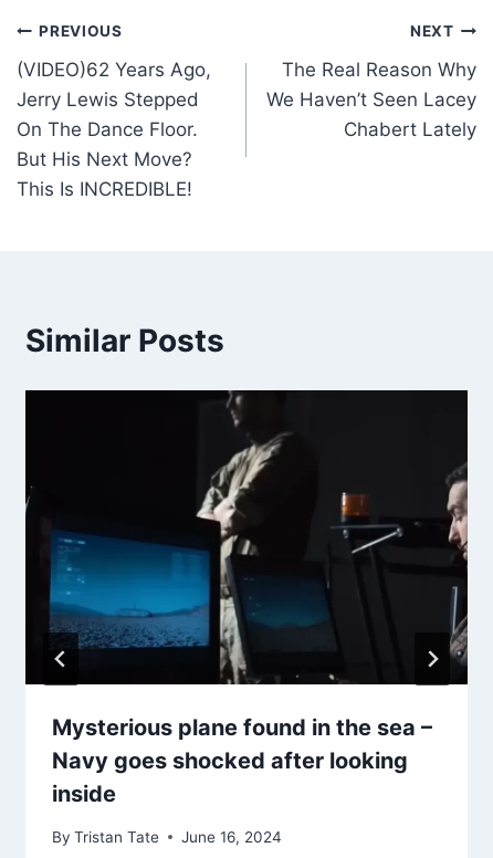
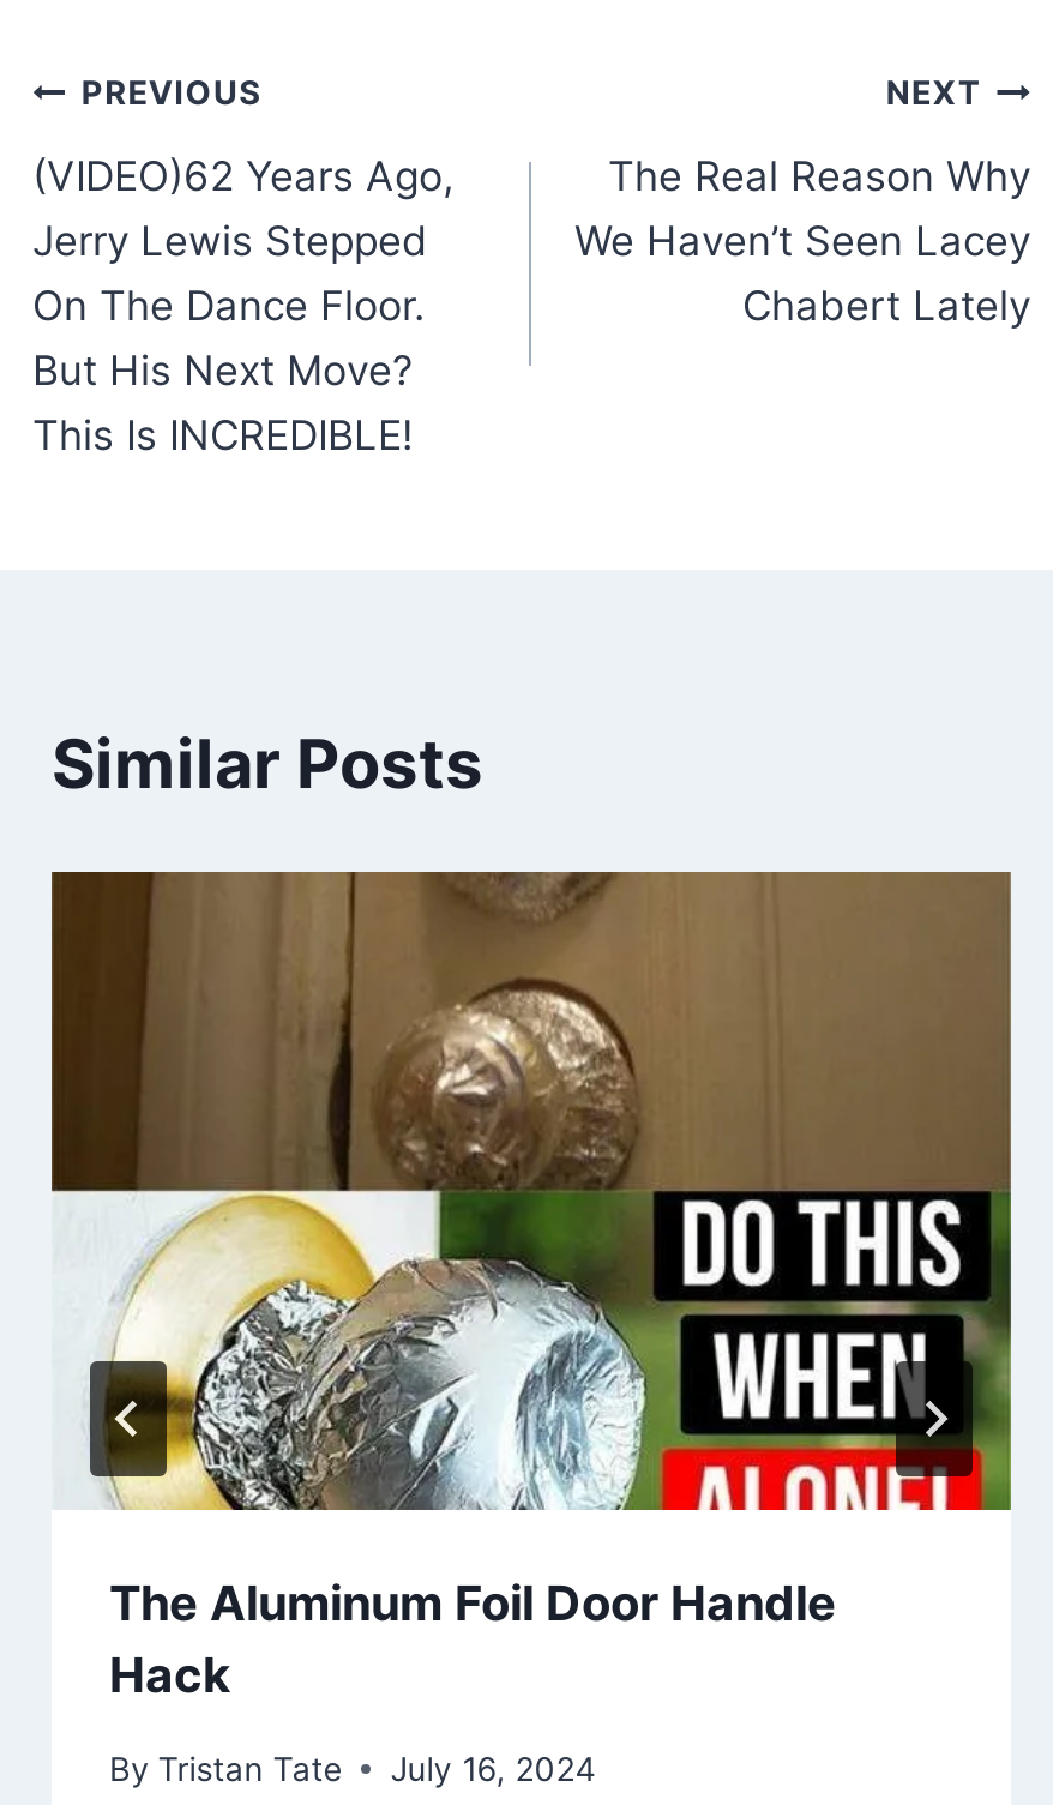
- [image]
- Mysterious plane found in the sea –
- Navy goes shocked after looking
- inside
+ [image]
+ The Aluminum Foil Door Handle
+ Hack

- By Tristan Tate June 16, 2024
+ By Tristan Tate July 16, 2024
